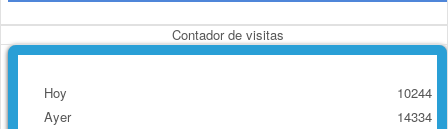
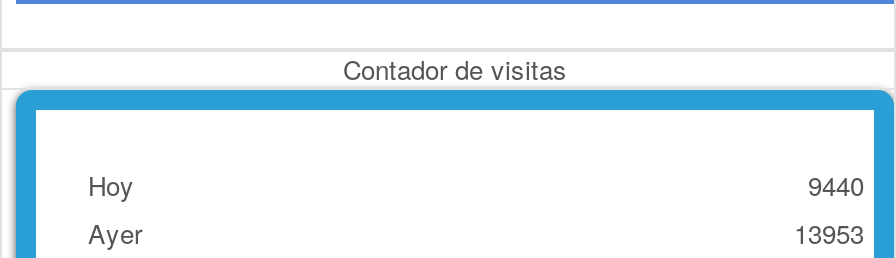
- 10244
+ 9440

- 14334
+ 13953
